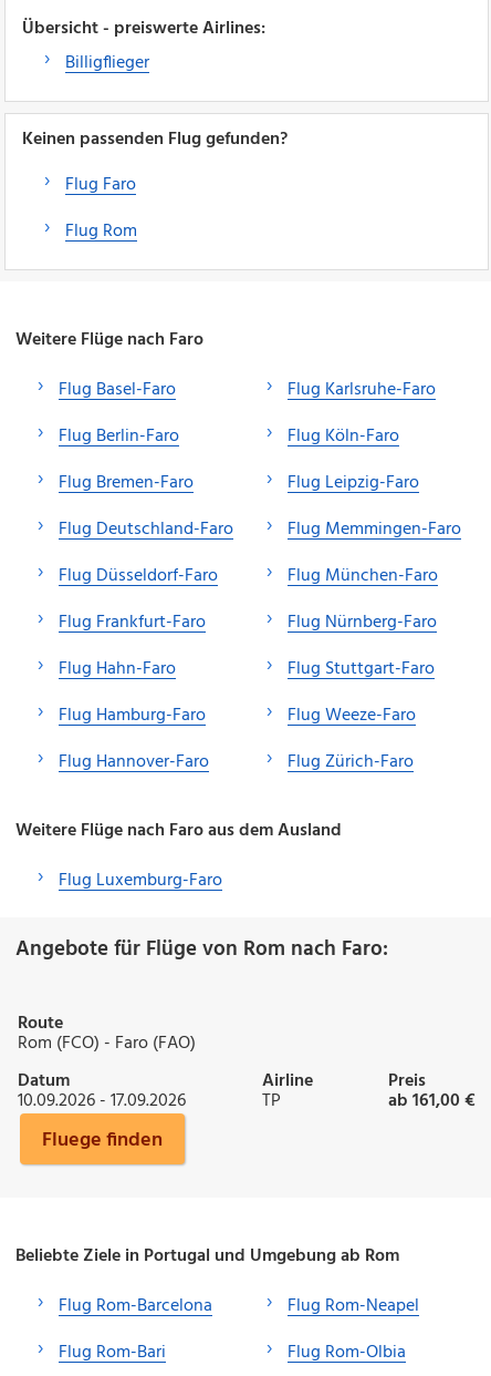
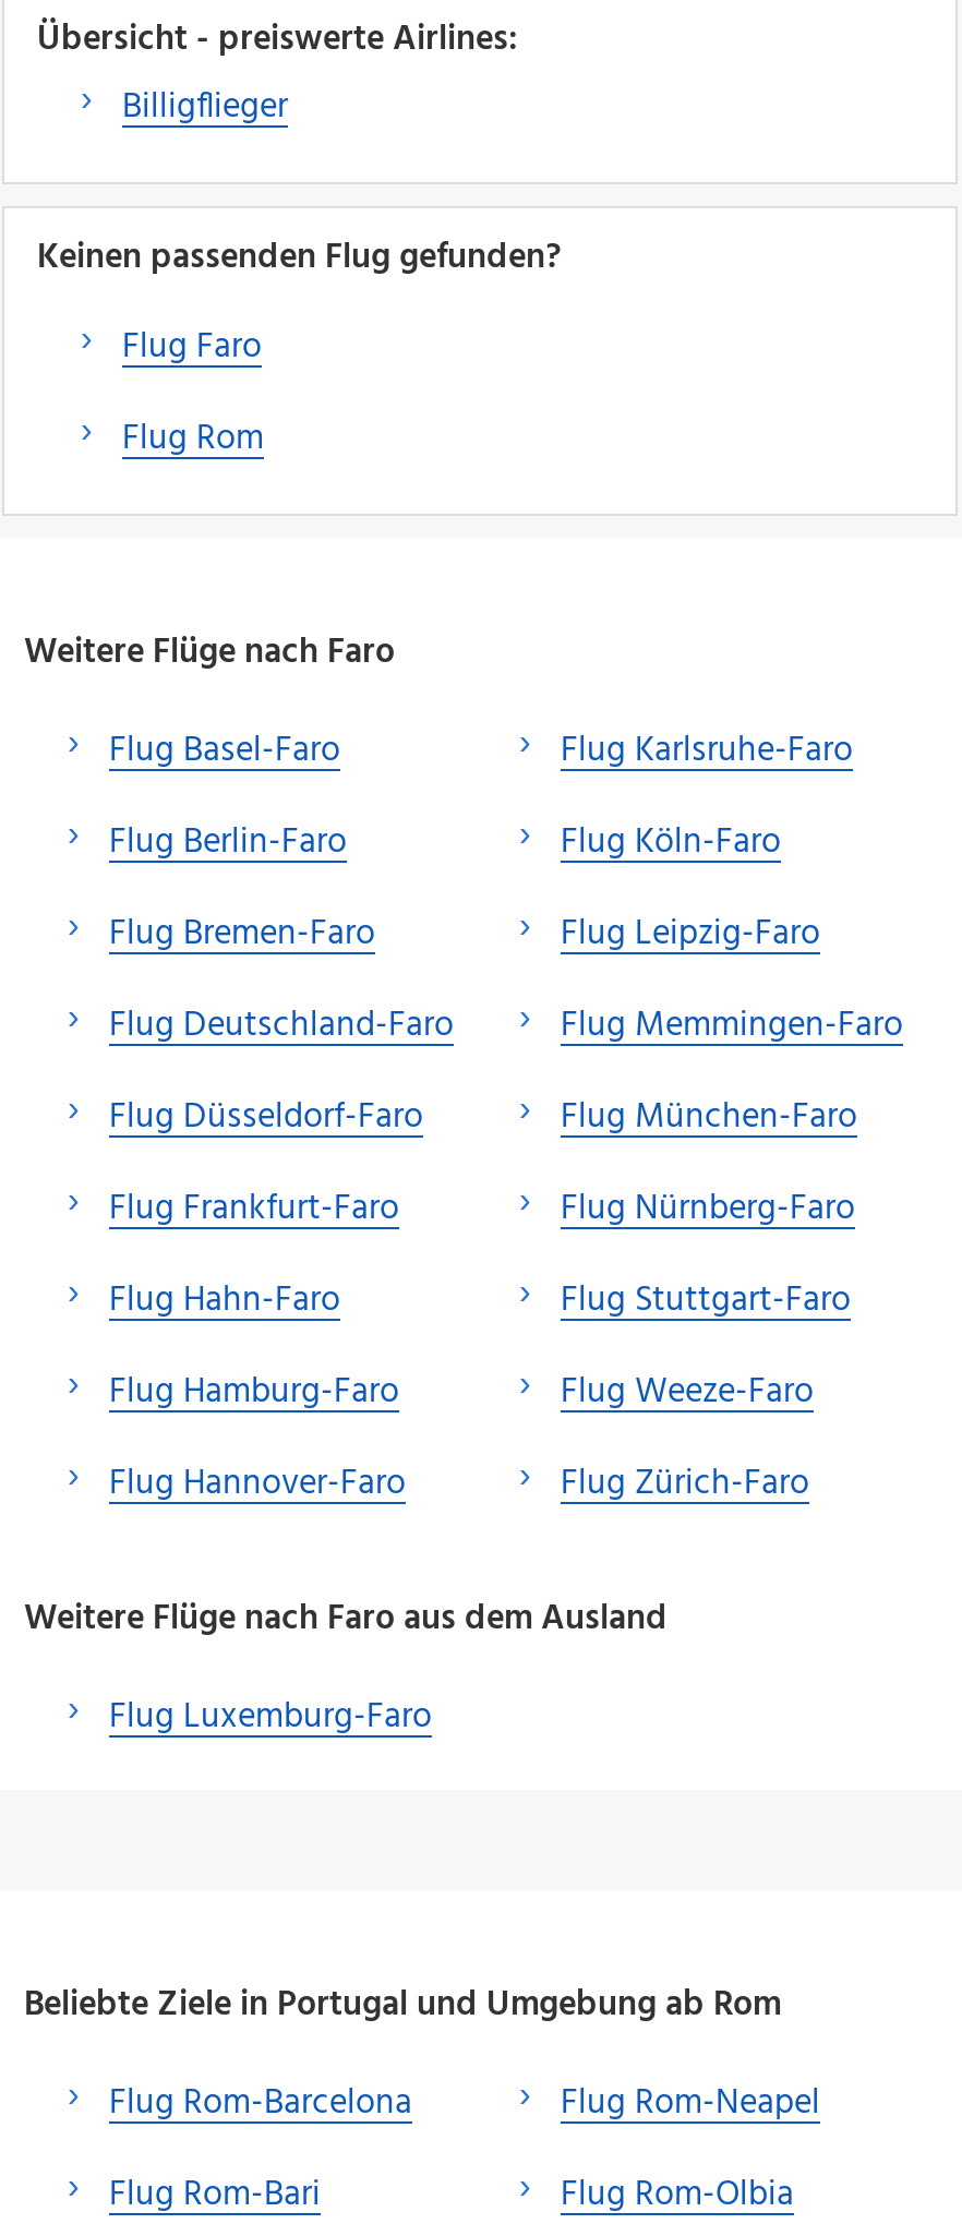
- Angebote für Flüge von Rom nach Faro:
- Route
- Rom (FCO) - Faro (FAO)
- Datum
- 10.09.2026 - 17.09.2026

- Preis
- ab 161,00 €
- Fluege finden

- Airline
- TP
